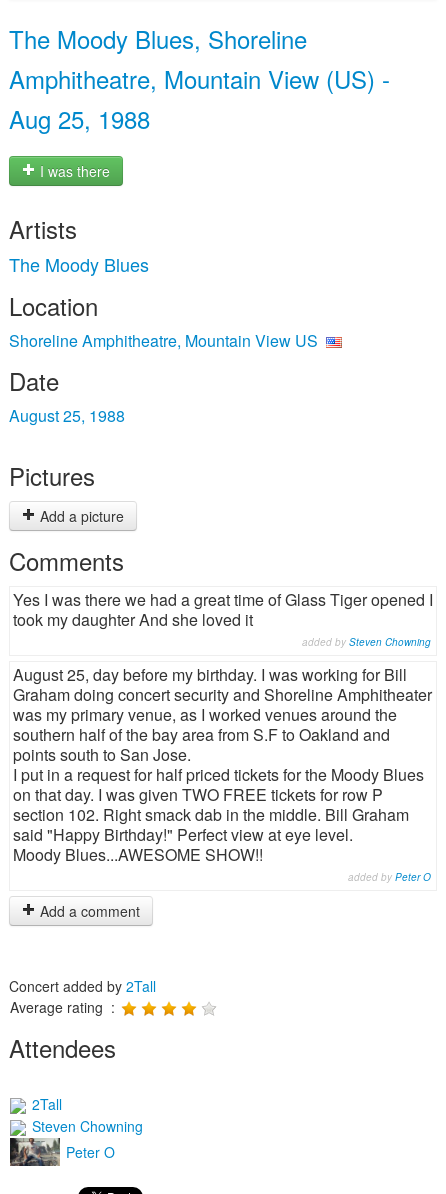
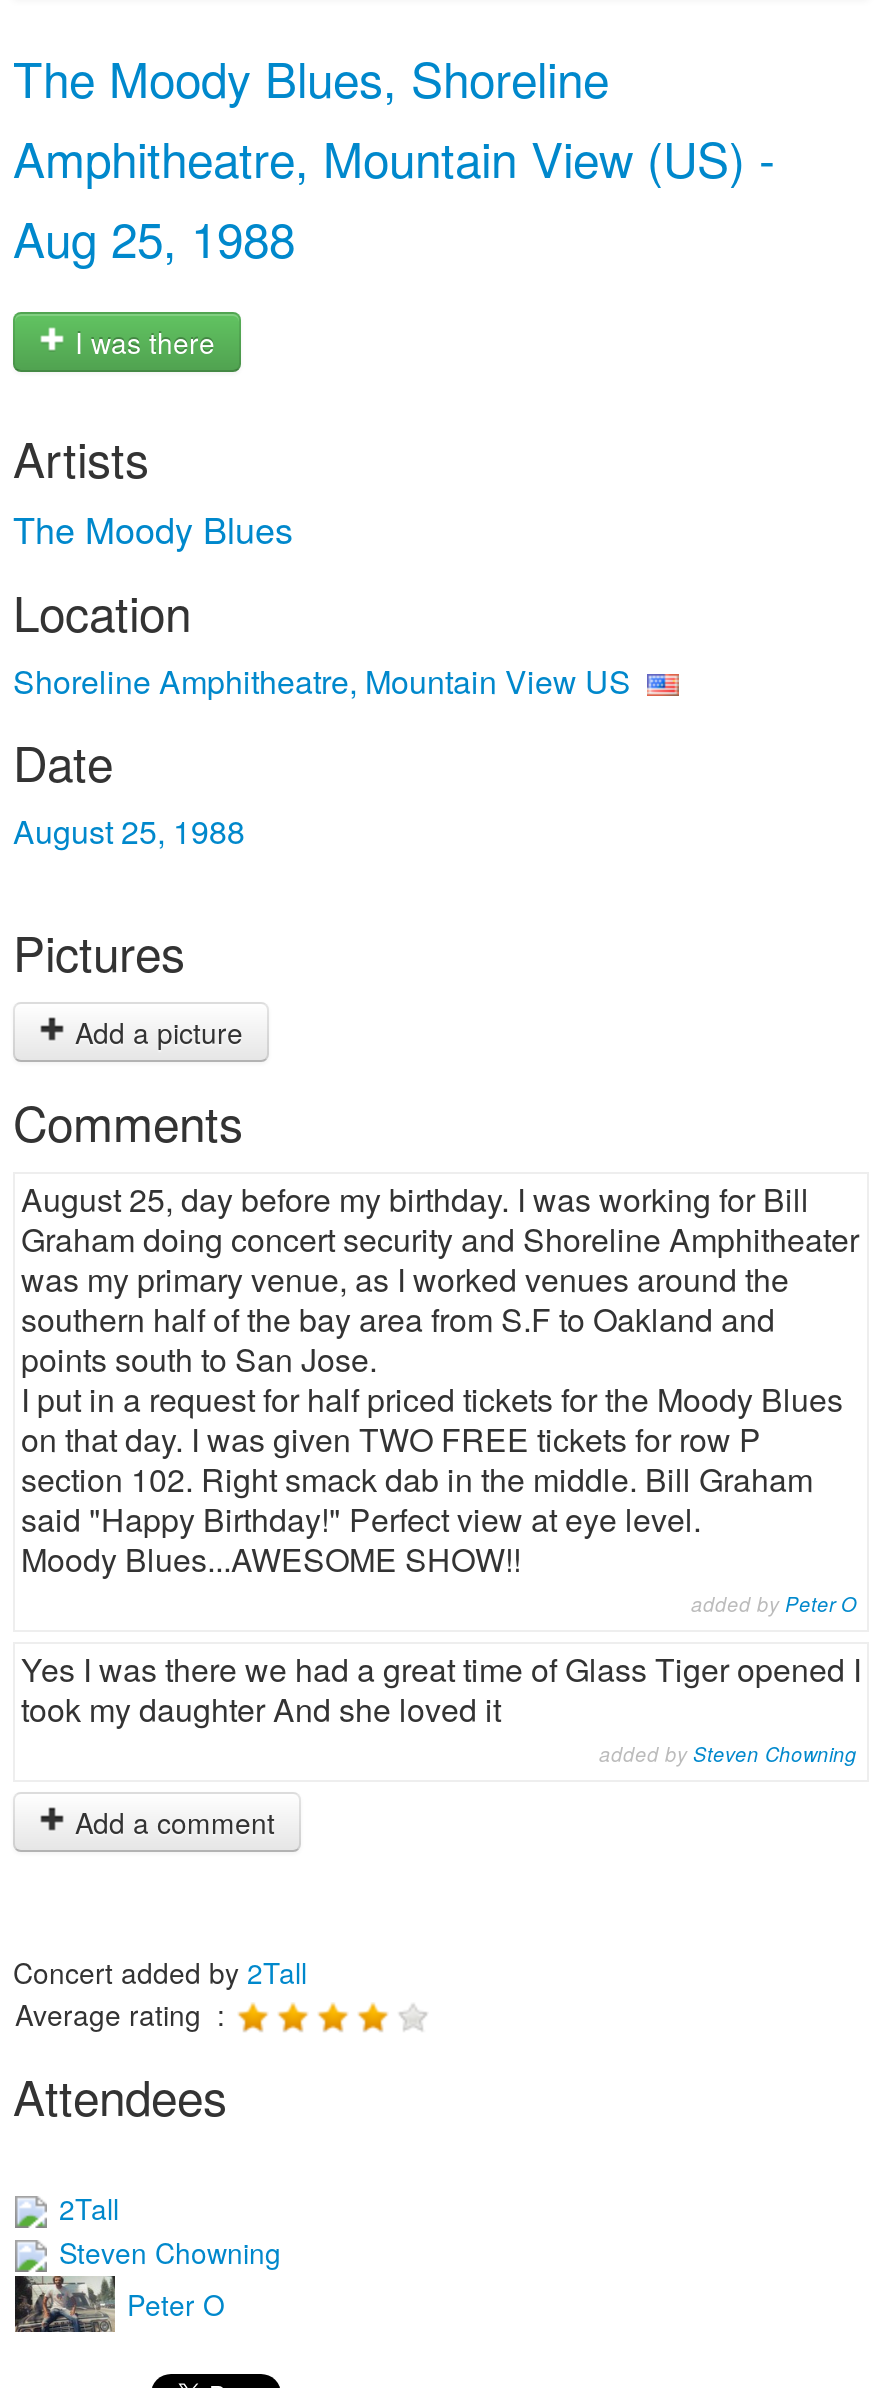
moved down: Yes I was there we had a great time of Glass Tiger opened I | took my daughter And she loved it | added by Steven Chowning

moved up: August 25, day before my birthday. I was working for Bill | Graham doing concert security and Shoreline Amphitheater | was my primary venue, as I worked venues around the | ... | Moody Blues...AWESOME SHOW!! | added by Peter O
